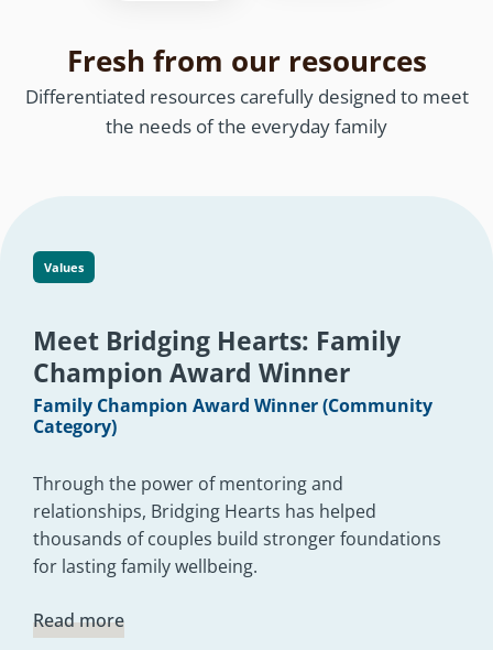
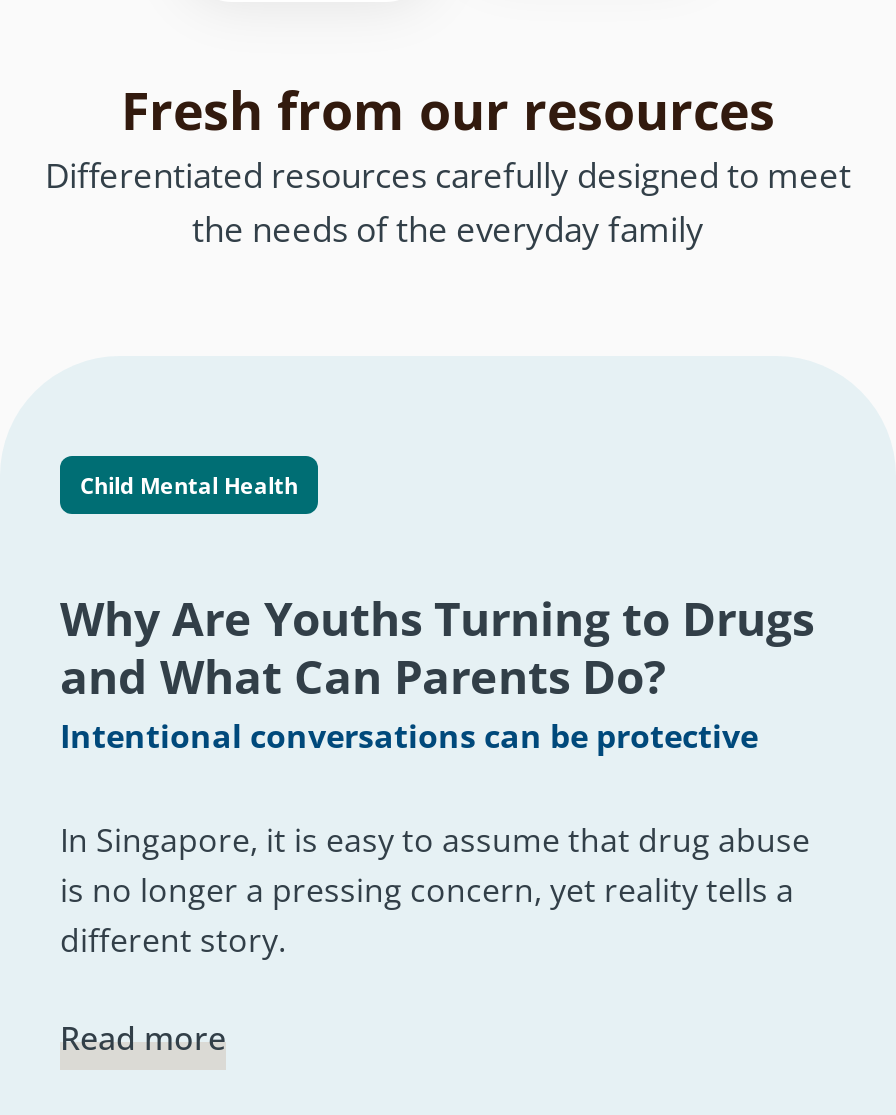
- Values
+ Child Mental Health

- Meet Bridging Hearts: Family
- Champion Award Winner
- Family Champion Award Winner (Community
- Category)
+ Why Are Youths Turning to Drugs
+ and What Can Parents Do?
+ Intentional conversations can be protective

- Through the power of mentoring and
- relationships, Bridging Hearts has helped
- thousands of couples build stronger foundations
- for lasting family wellbeing.
+ In Singapore, it is easy to assume that drug abuse
+ is no longer a pressing concern, yet reality tells a
+ different story.
